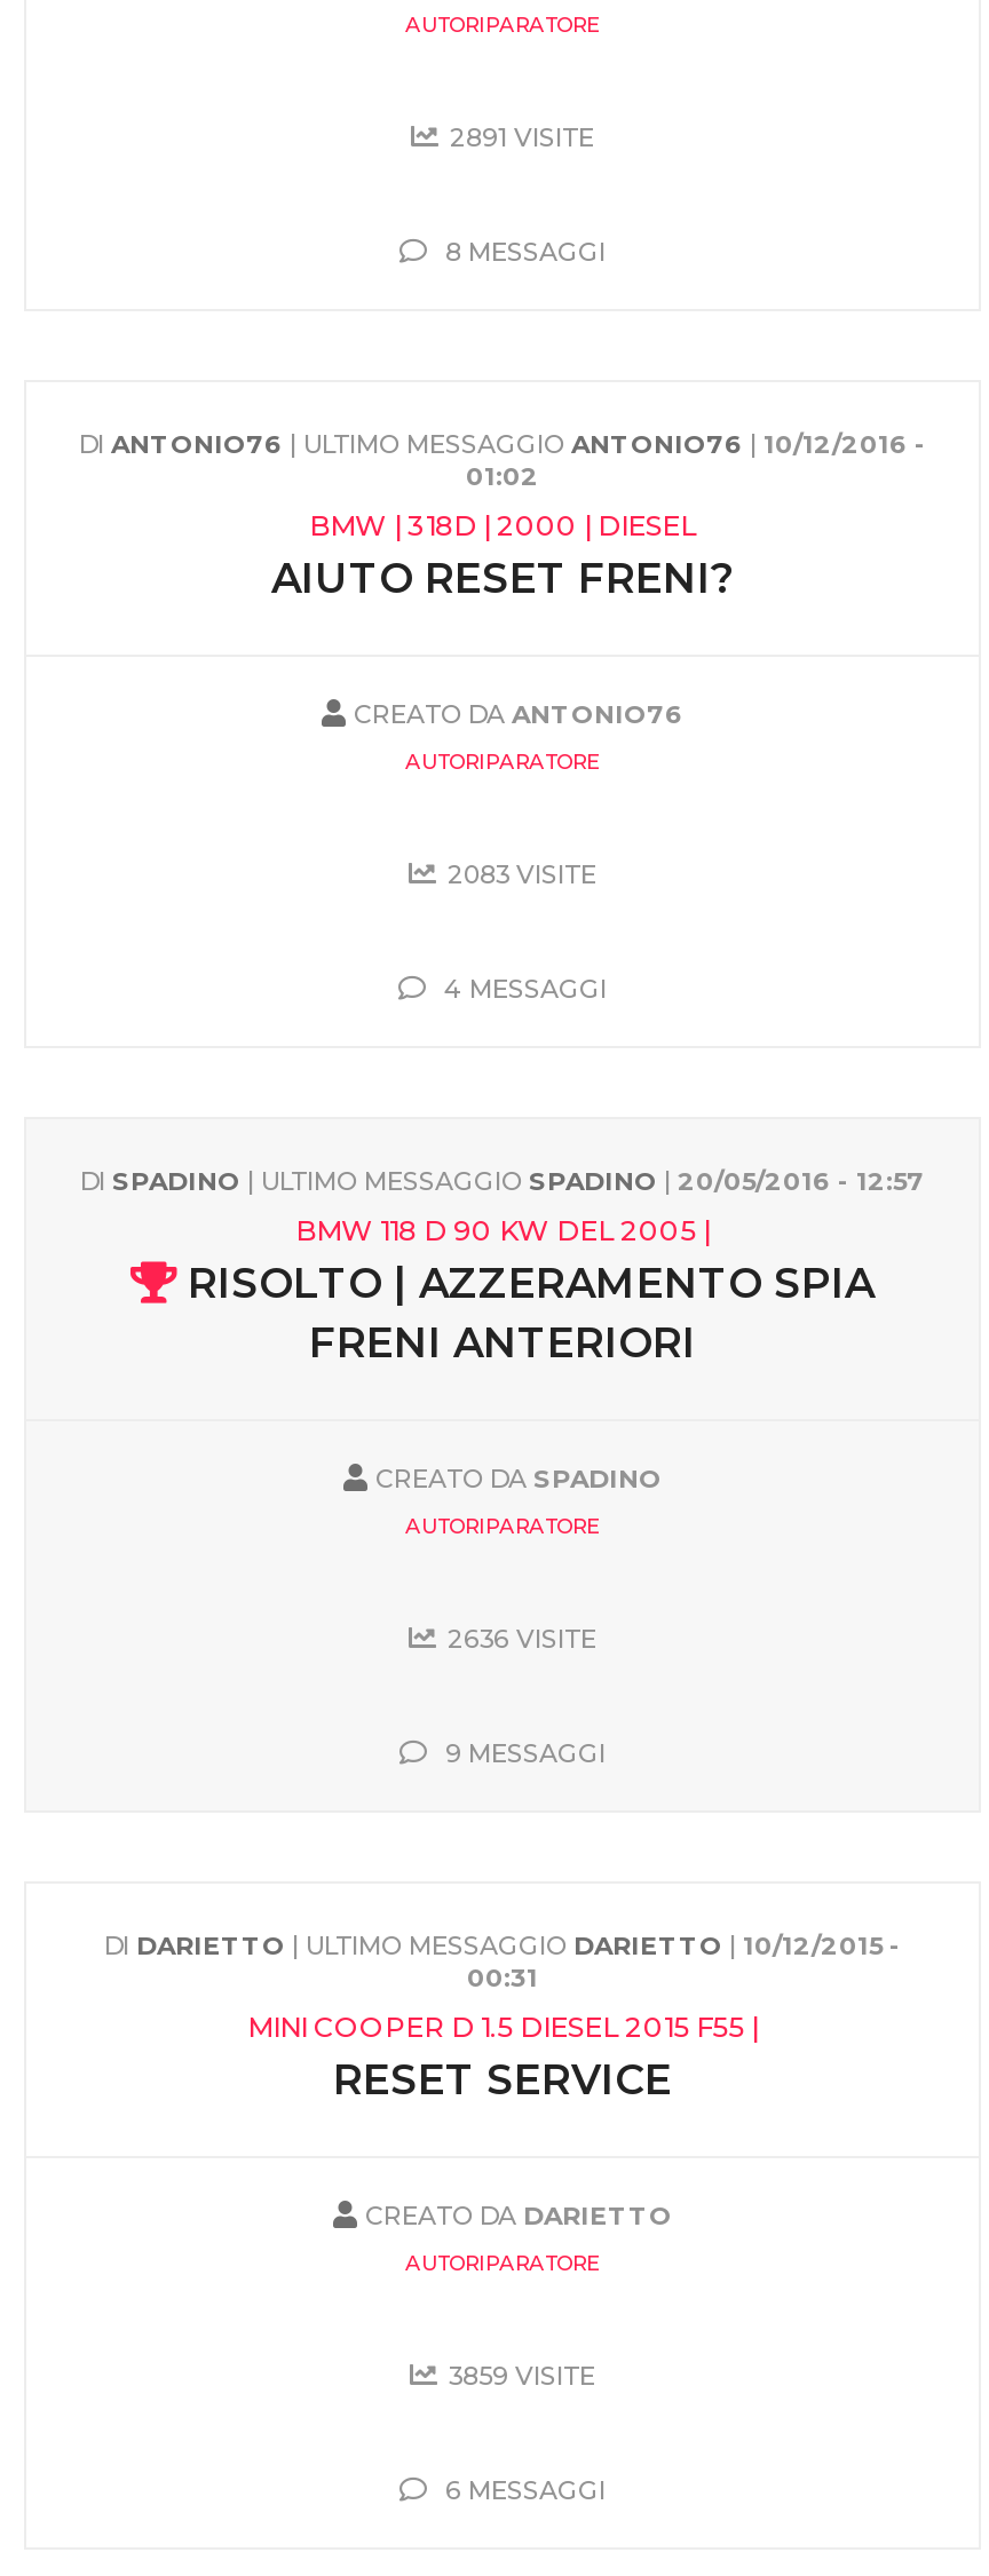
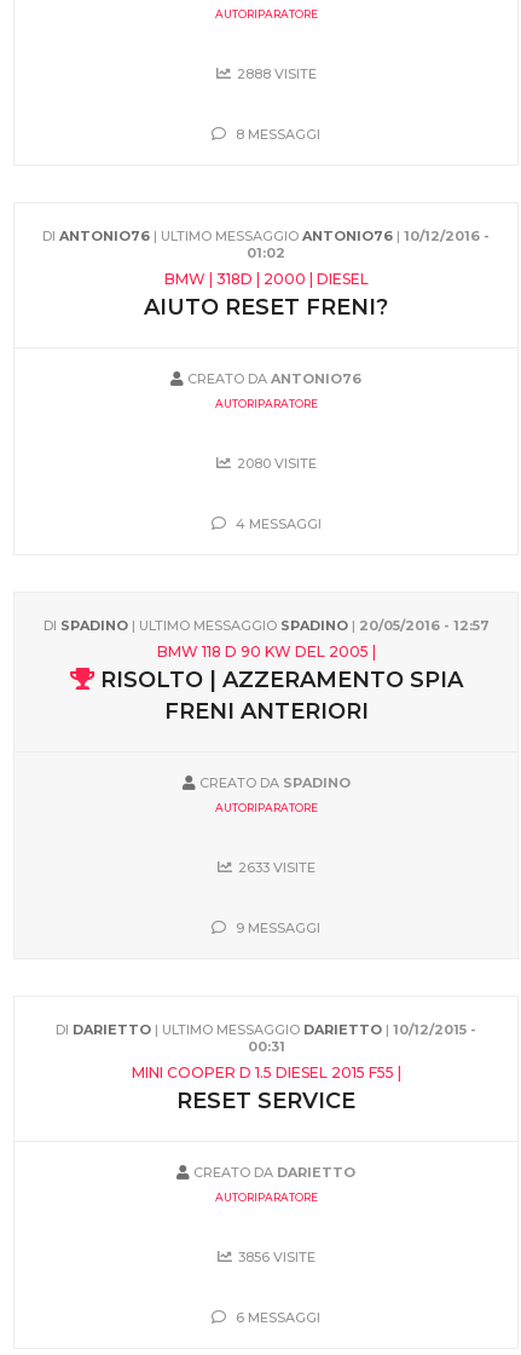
- 2891 VISITE
+ 2888 VISITE

- 2083 VISITE
+ 2080 VISITE

- 2636 VISITE
+ 2633 VISITE

- 3859 VISITE
+ 3856 VISITE
